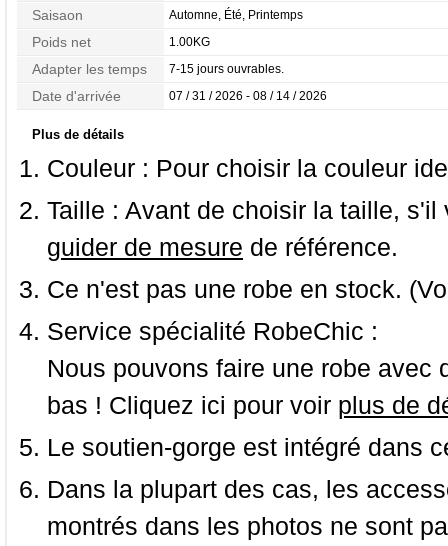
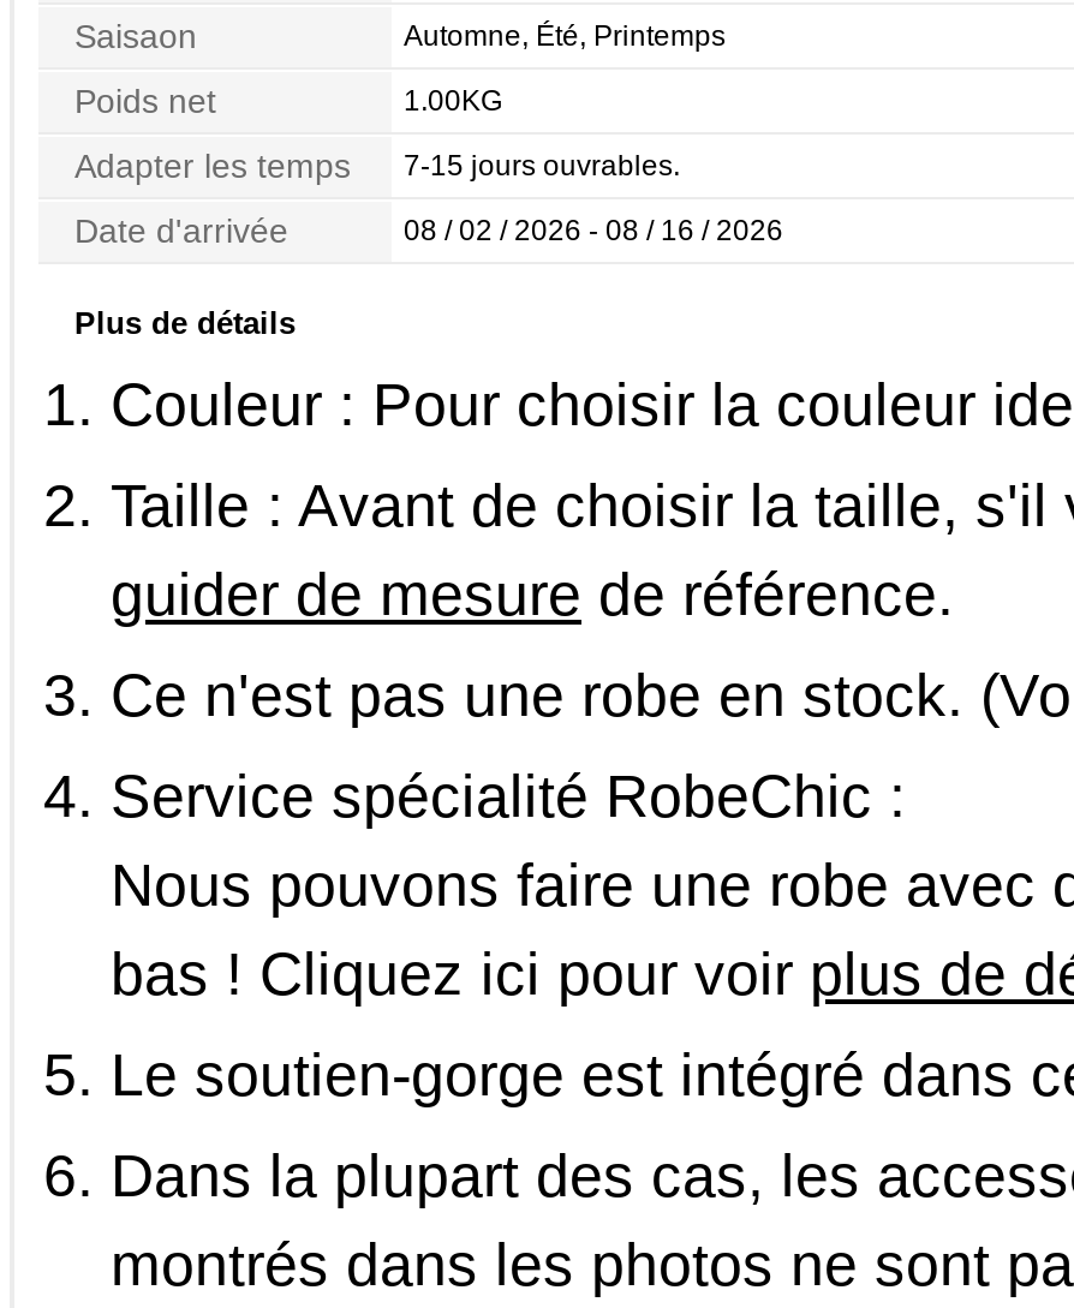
- 07 / 31 / 2026 - 08 / 14 / 2026
+ 08 / 02 / 2026 - 08 / 16 / 2026
